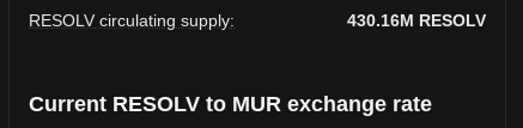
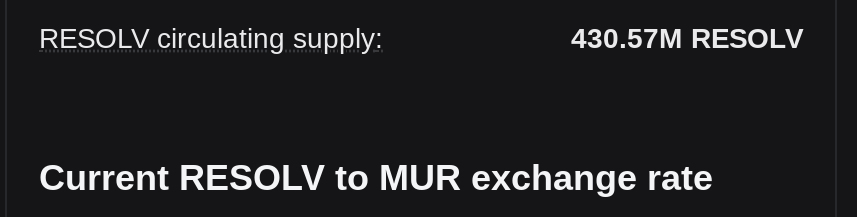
- 430.16M RESOLV
+ 430.57M RESOLV
